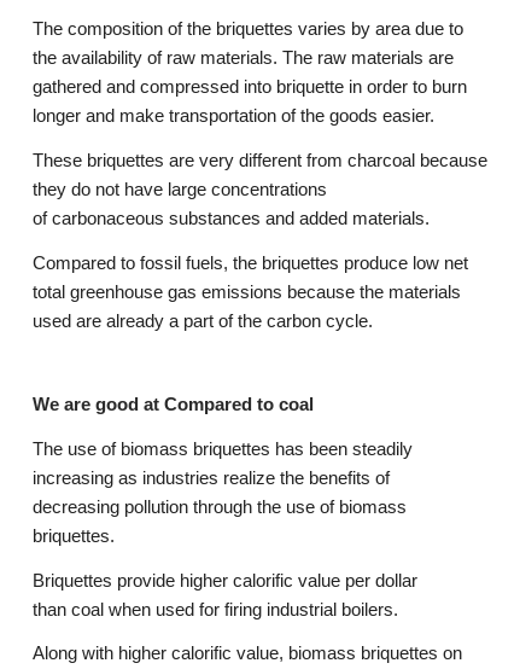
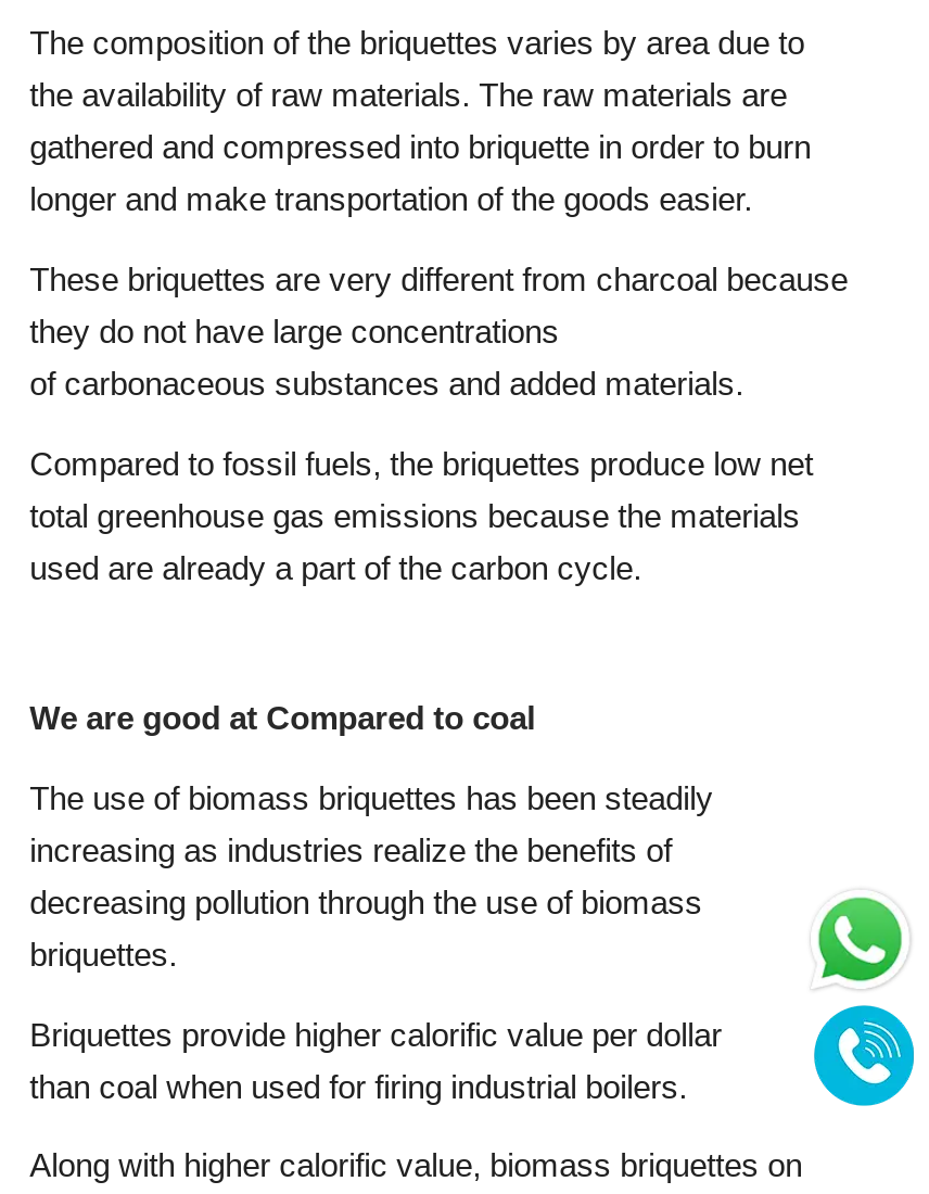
+ [image]

+ [image]
